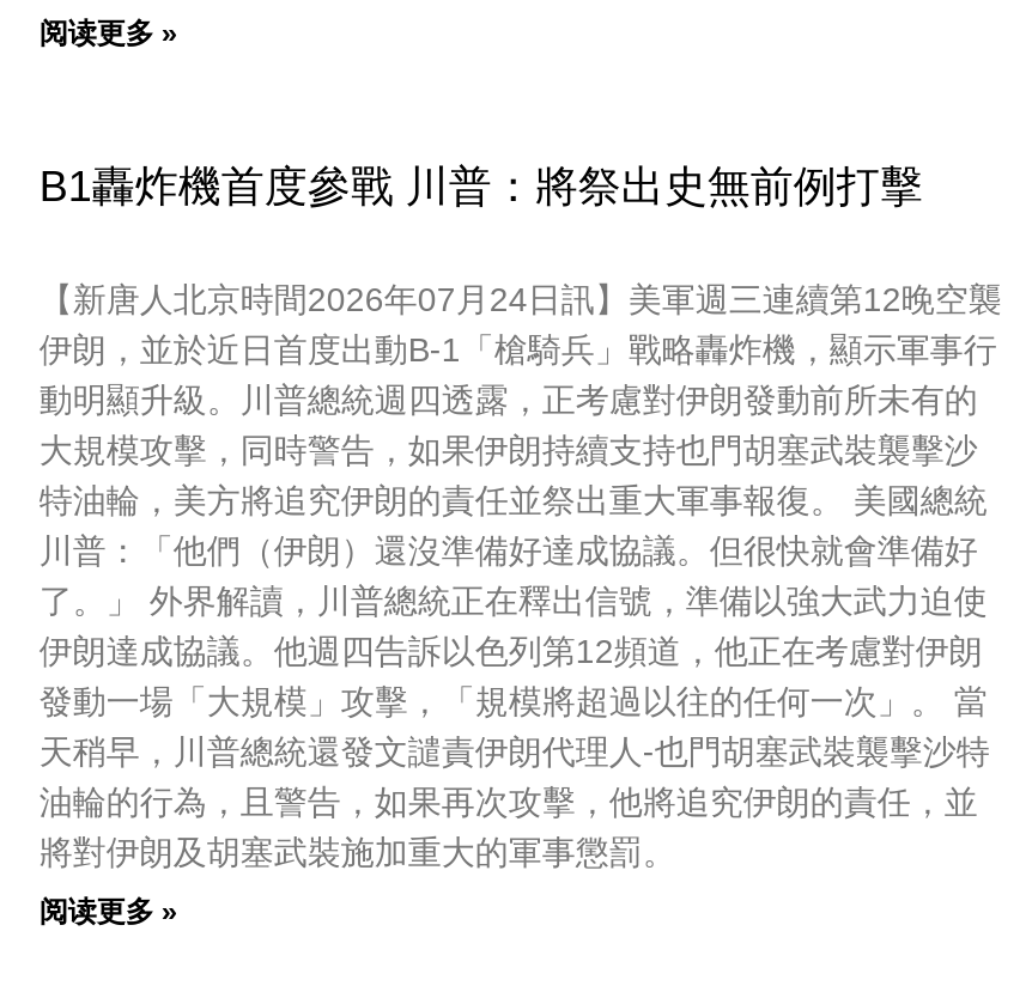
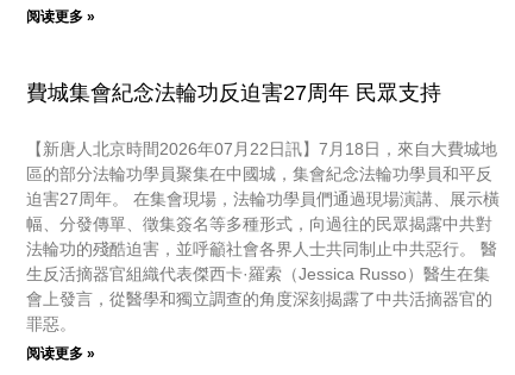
- B1轟炸機首度參戰 川普：將祭出史無前例打擊
+ 費城集會紀念法輪功反迫害27周年 民眾支持

- 【新唐人北京時間2026年07月24日訊】美軍週三連續第12晚空襲
- 伊朗，並於近日首度出動B-1「槍騎兵」戰略轟炸機，顯示軍事行
- 動明顯升級。川普總統週四透露，正考慮對伊朗發動前所未有的
- 大規模攻擊，同時警告，如果伊朗持續支持也門胡塞武裝襲擊沙
- 特油輪，美方將追究伊朗的責任並祭出重大軍事報復。 美國總統
- 川普：「他們（伊朗）還沒準備好達成協議。但很快就會準備好
- 了。」 外界解讀，川普總統正在釋出信號，準備以強大武力迫使
- 伊朗達成協議。他週四告訴以色列第12頻道，他正在考慮對伊朗
- 發動一場「大規模」攻擊，「規模將超過以往的任何一次」。 當
- 天稍早，川普總統還發文譴責伊朗代理人-也門胡塞武裝襲擊沙特
- 油輪的行為，且警告，如果再次攻擊，他將追究伊朗的責任，並
- 將對伊朗及胡塞武裝施加重大的軍事懲罰。
+ 【新唐人北京時間2026年07月22日訊】7月18日，來自大費城地
+ 區的部分法輪功學員聚集在中國城，集會紀念法輪功學員和平反
+ 迫害27周年。 在集會現場，法輪功學員們通過現場演講、展示橫
+ 幅、分發傳單、徵集簽名等多種形式，向過往的民眾揭露中共對
+ 法輪功的殘酷迫害，並呼籲社會各界人士共同制止中共惡行。 醫
+ 生反活摘器官組織代表傑西卡·羅索（Jessica Russo）醫生在集
+ 會上發言，從醫學和獨立調查的角度深刻揭露了中共活摘器官的
+ 罪惡。
